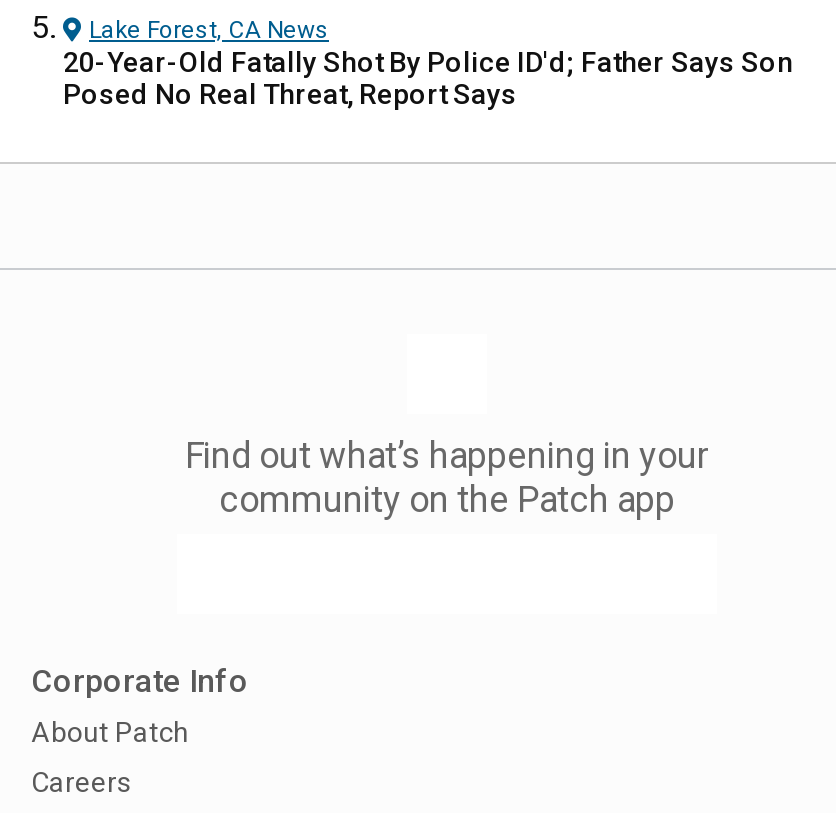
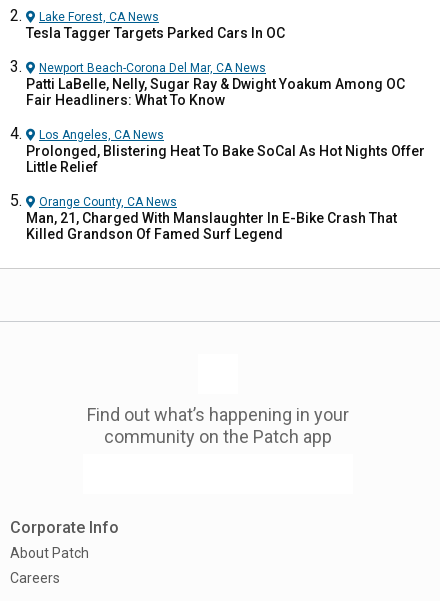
- 20-Year-Old Fatally Shot By Police ID'd; Father Says Son
- Posed No Real Threat, Report Says
+ Tesla Tagger Targets Parked Cars In OC
+ Newport Beach-Corona Del Mar, CA News
+ Patti LaBelle, Nelly, Sugar Ray & Dwight Yoakum Among OC
+ Fair Headliners: What To Know
+ Los Angeles, CA News
+ Prolonged, Blistering Heat To Bake SoCal As Hot Nights Offer
+ Little Relief
+ Orange County, CA News
+ Man, 21, Charged With Manslaughter In E-Bike Crash That
+ Killed Grandson Of Famed Surf Legend
